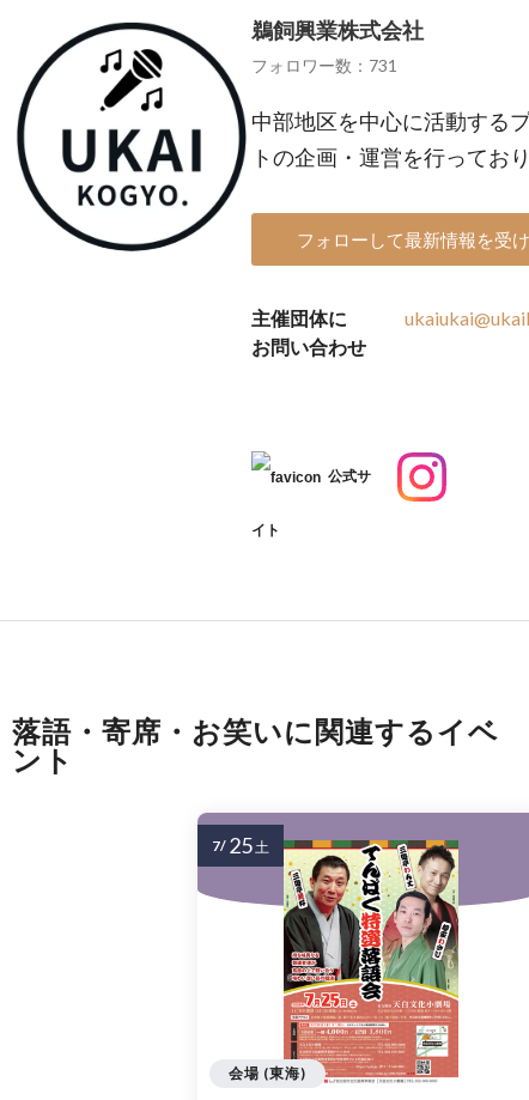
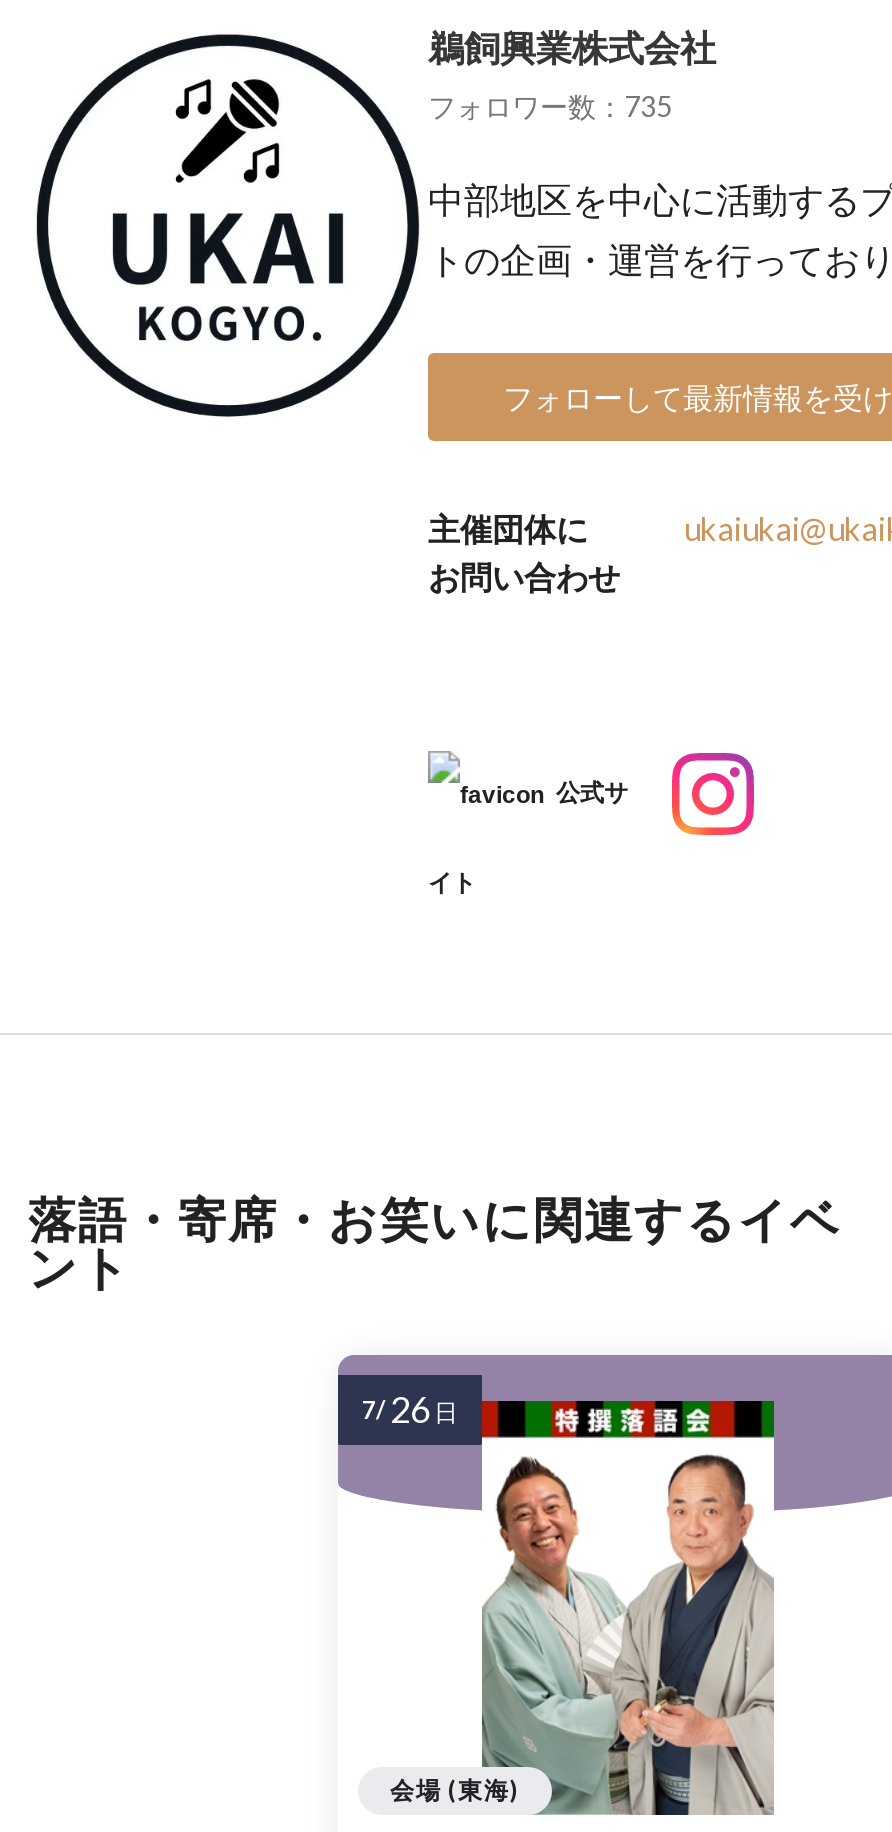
- フォロワー数：731
+ フォロワー数：735

- [image]
- 7/ 25 土
+ [image]
+ 7/ 26 日
